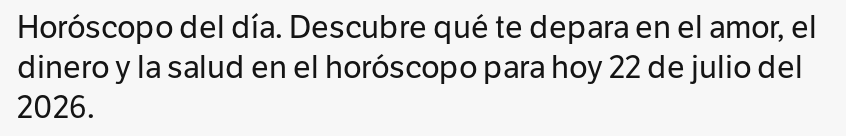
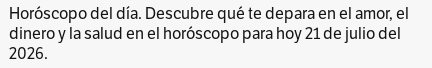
- dinero y la salud en el horóscopo para hoy 22 de julio del
+ dinero y la salud en el horóscopo para hoy 21 de julio del
